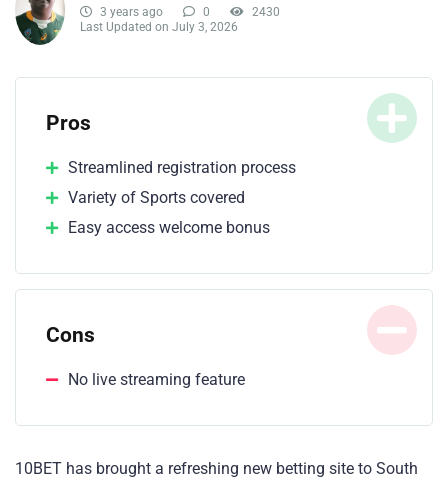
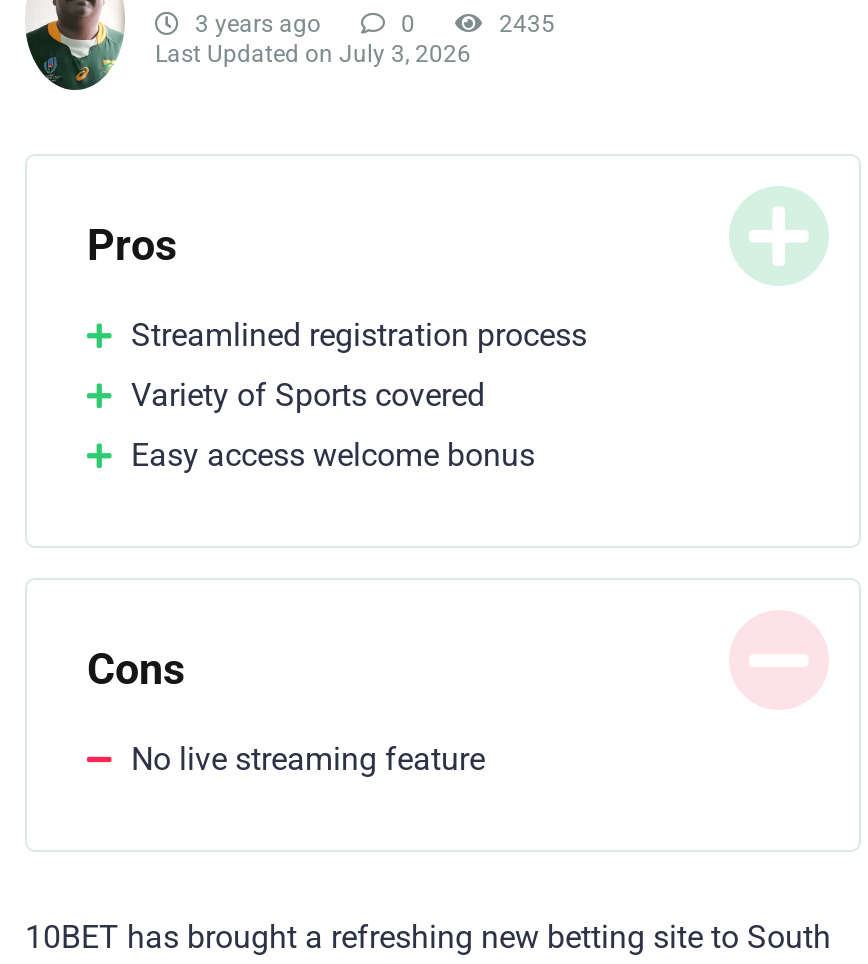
- 2430
+ 2435
